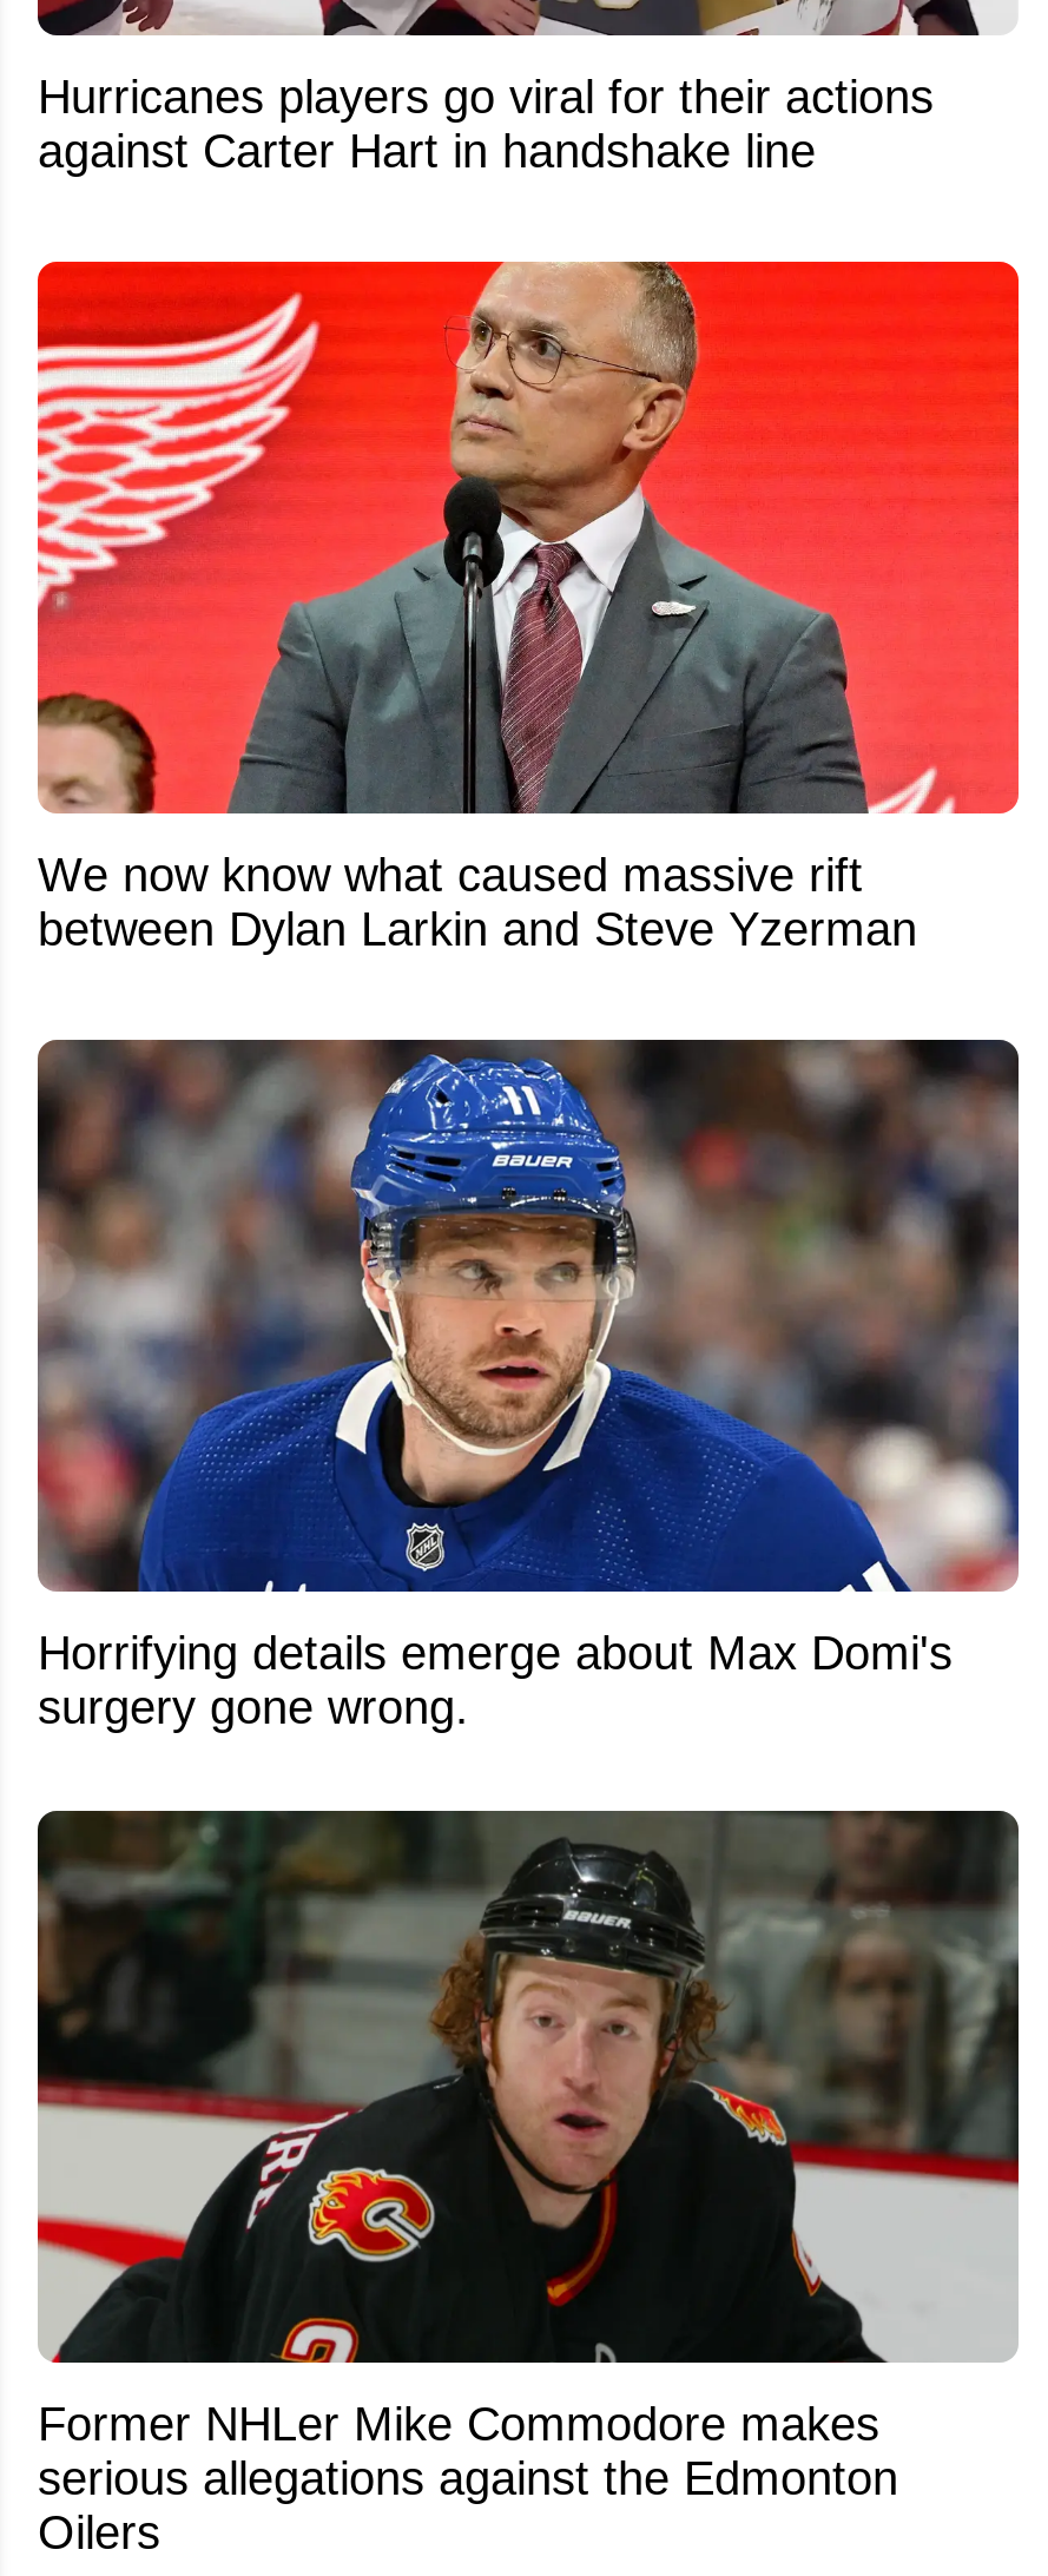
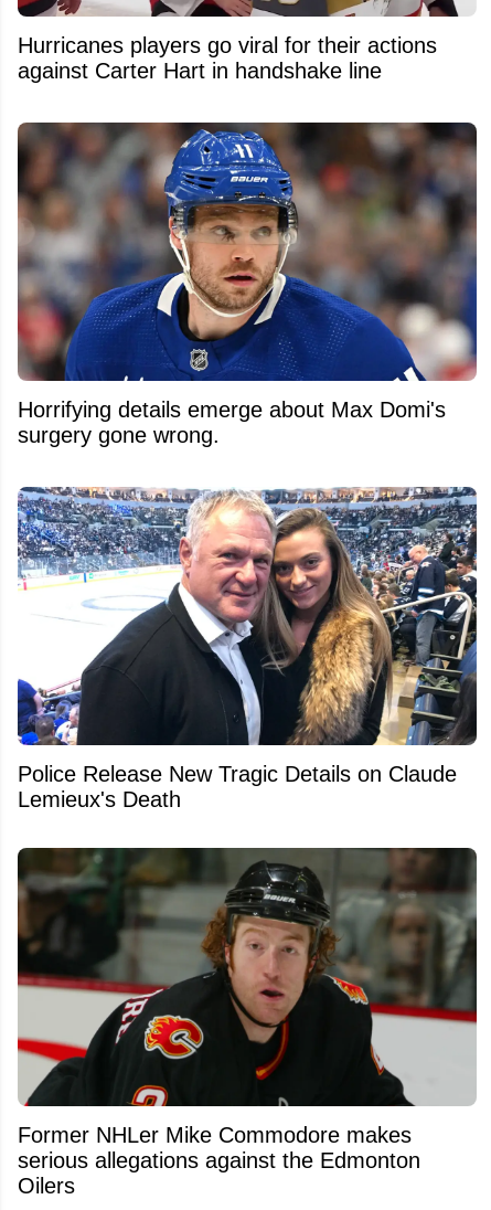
- [image]
- We now know what caused massive rift
- between Dylan Larkin and Steve Yzerman

moved up: [image] | Horrifying details emerge about Max Domi's | surgery gone wrong.

+ [image]
+ Police Release New Tragic Details on Claude
+ Lemieux's Death
